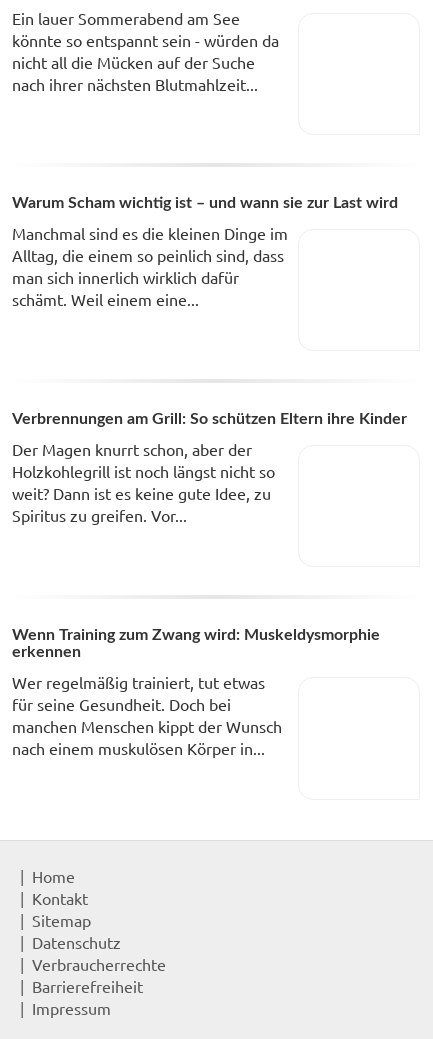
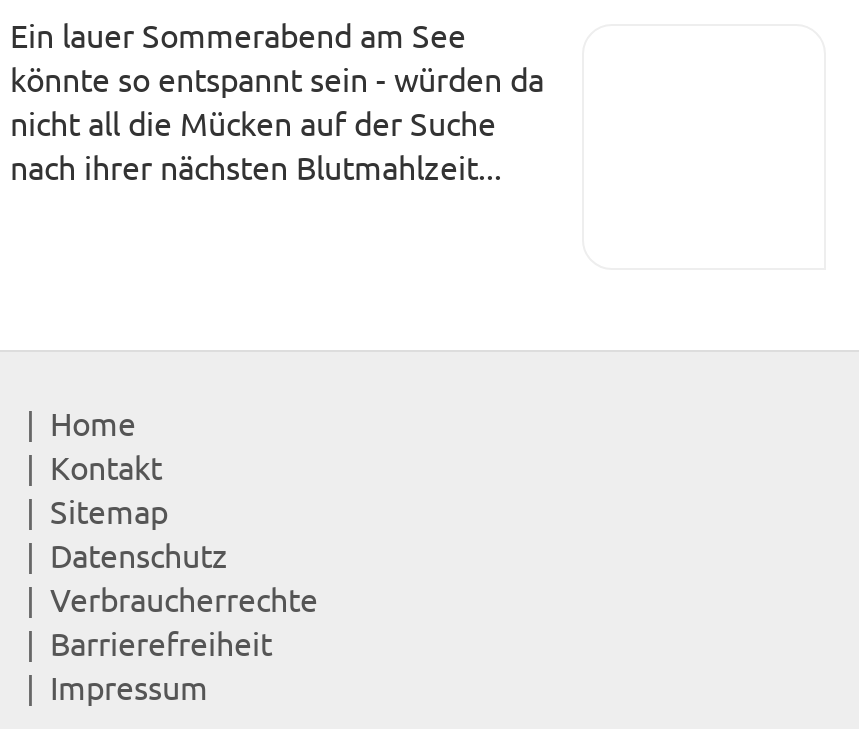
- Warum Scham wichtig ist – und wann sie zur Last wird
- Manchmal sind es die kleinen Dinge im
- Alltag, die einem so peinlich sind, dass
- man sich innerlich wirklich dafür
- schämt. Weil einem eine...

- Verbrennungen am Grill: So schützen Eltern ihre Kinder
- Der Magen knurrt schon, aber der
- Holzkohlegrill ist noch längst nicht so
- weit? Dann ist es keine gute Idee, zu
- Spiritus zu greifen. Vor...

- Wenn Training zum Zwang wird: Muskeldysmorphie
- erkennen
- Wer regelmäßig trainiert, tut etwas
- für seine Gesundheit. Doch bei
- manchen Menschen kippt der Wunsch
- nach einem muskulösen Körper in...
